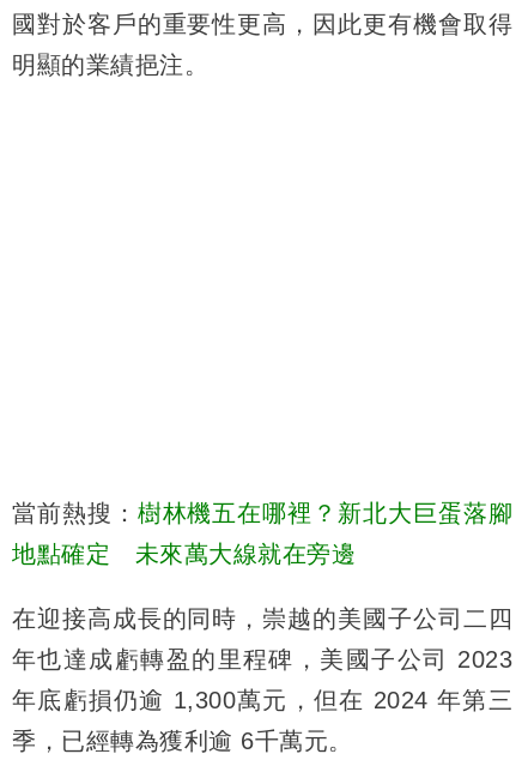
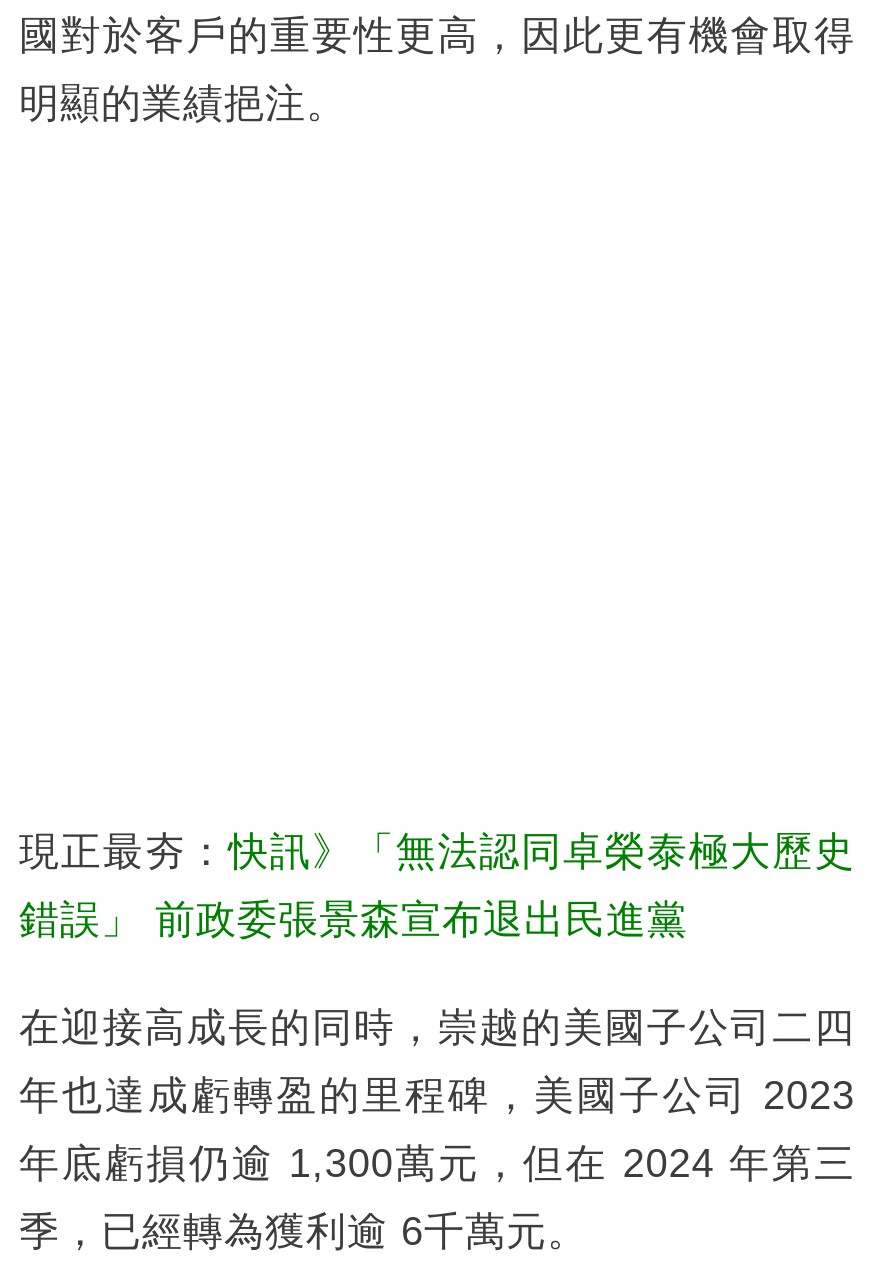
- 當前熱搜：樹林機五在哪裡？新北大巨蛋落腳
+ 現正最夯：快訊》「無法認同卓榮泰極大歷史

- 地點確定 未來萬大線就在旁邊
+ 錯誤」 前政委張景森宣布退出民進黨
